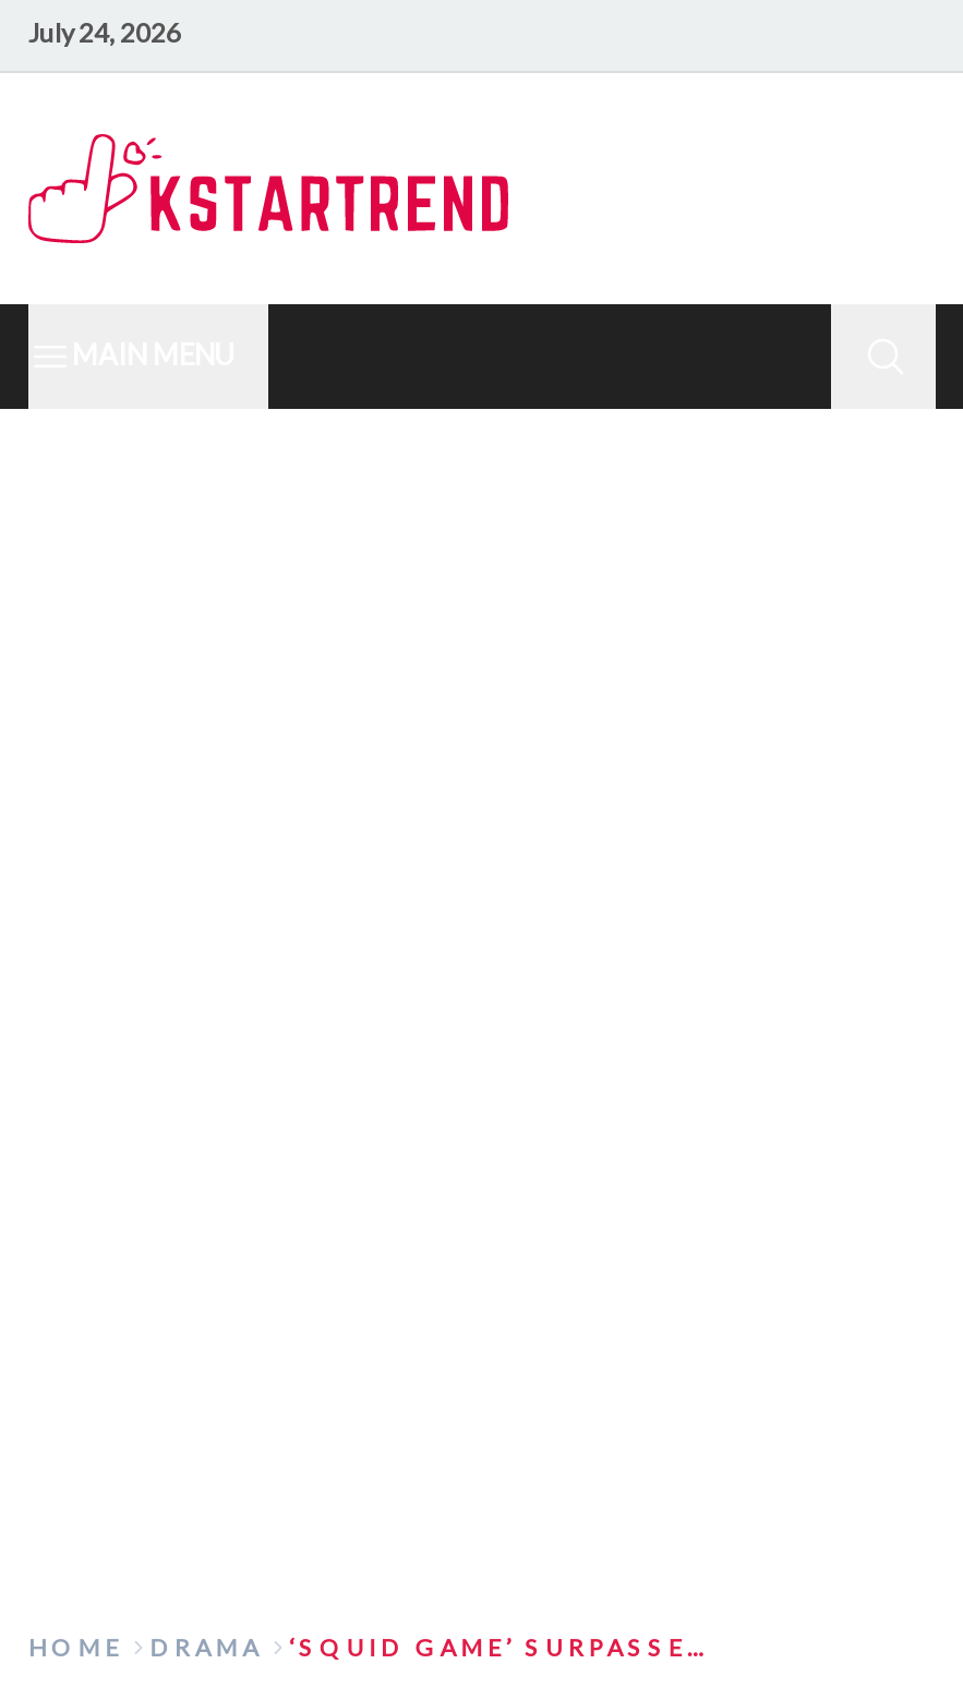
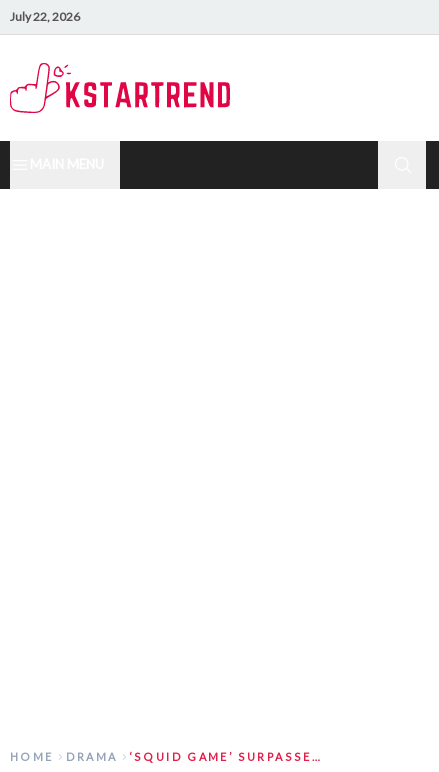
- July 24, 2026
+ July 22, 2026
